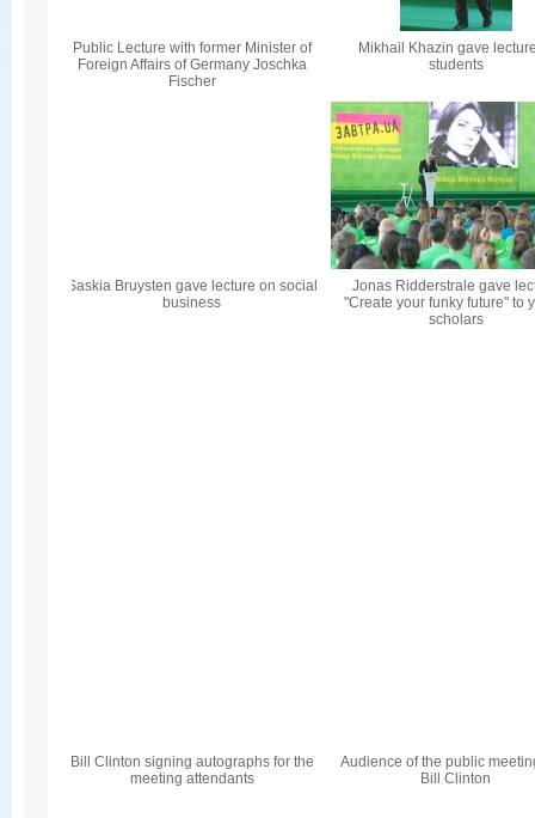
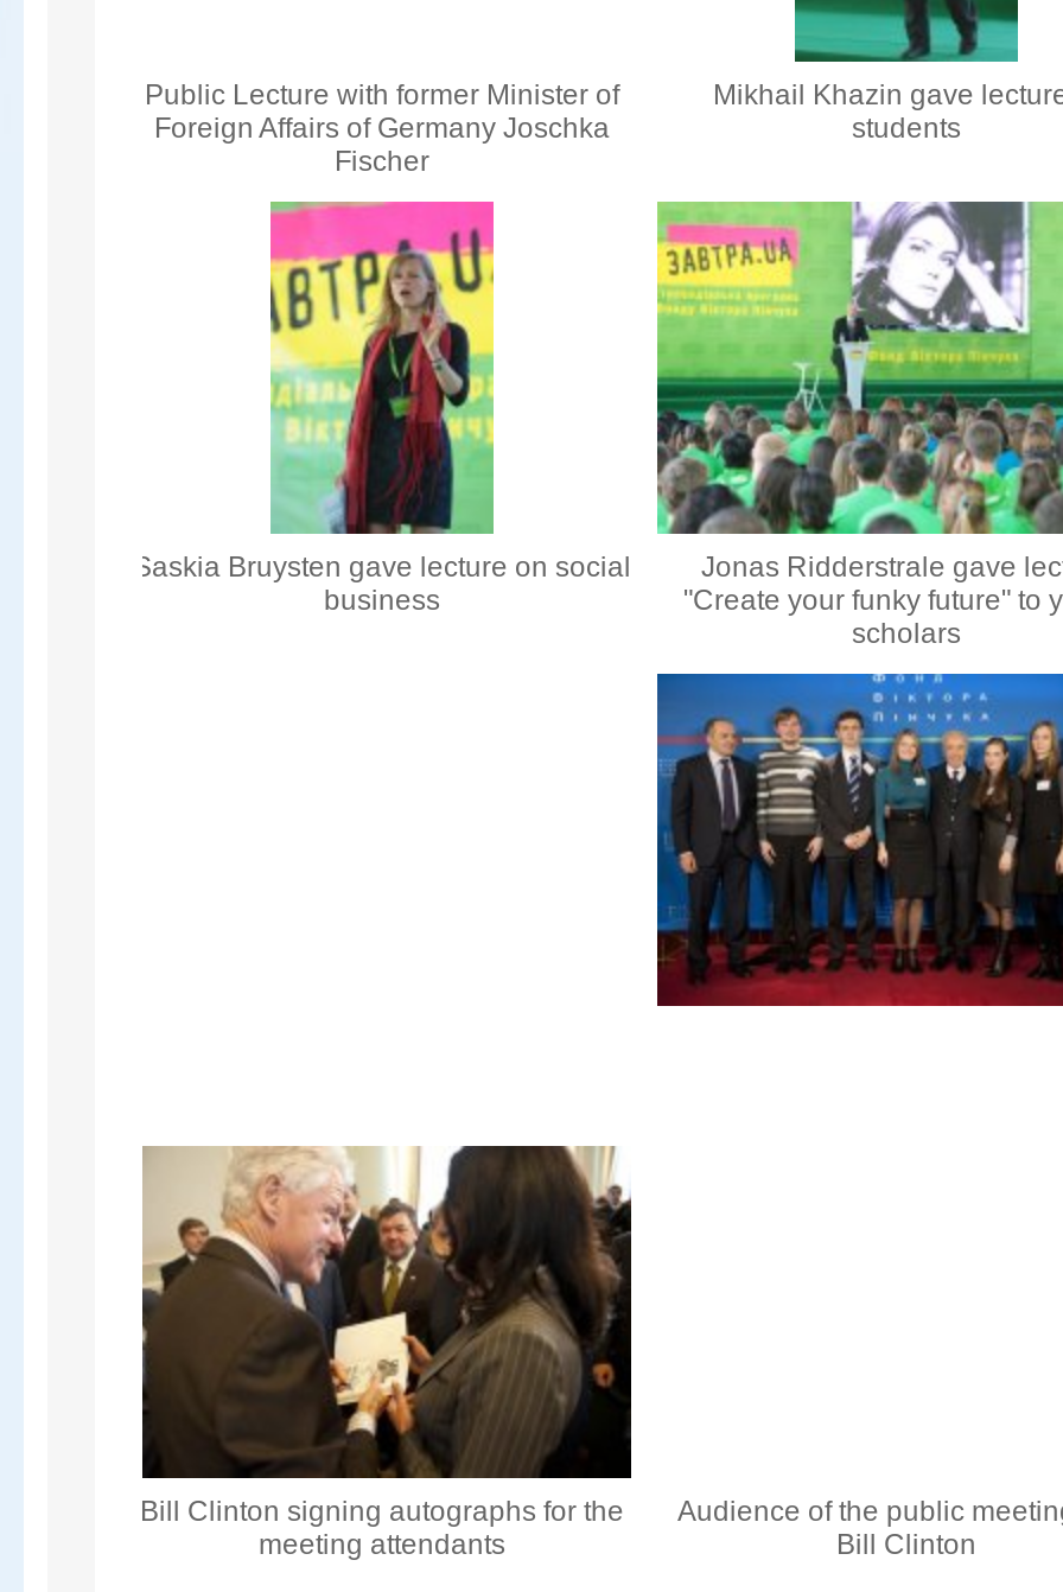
+ [image]

+ [image]

+ [image]
